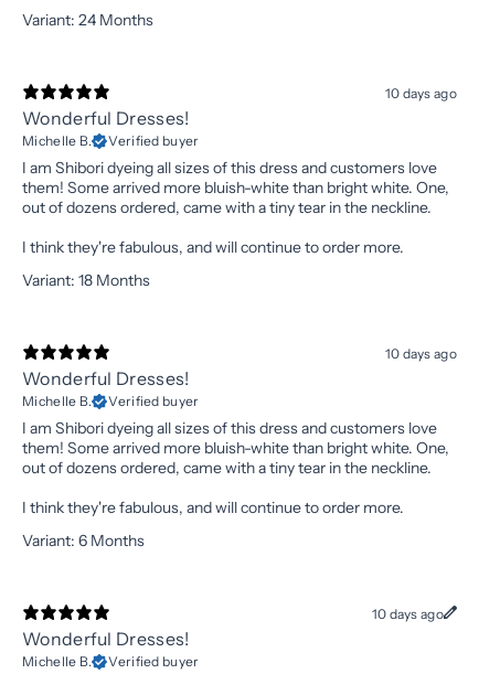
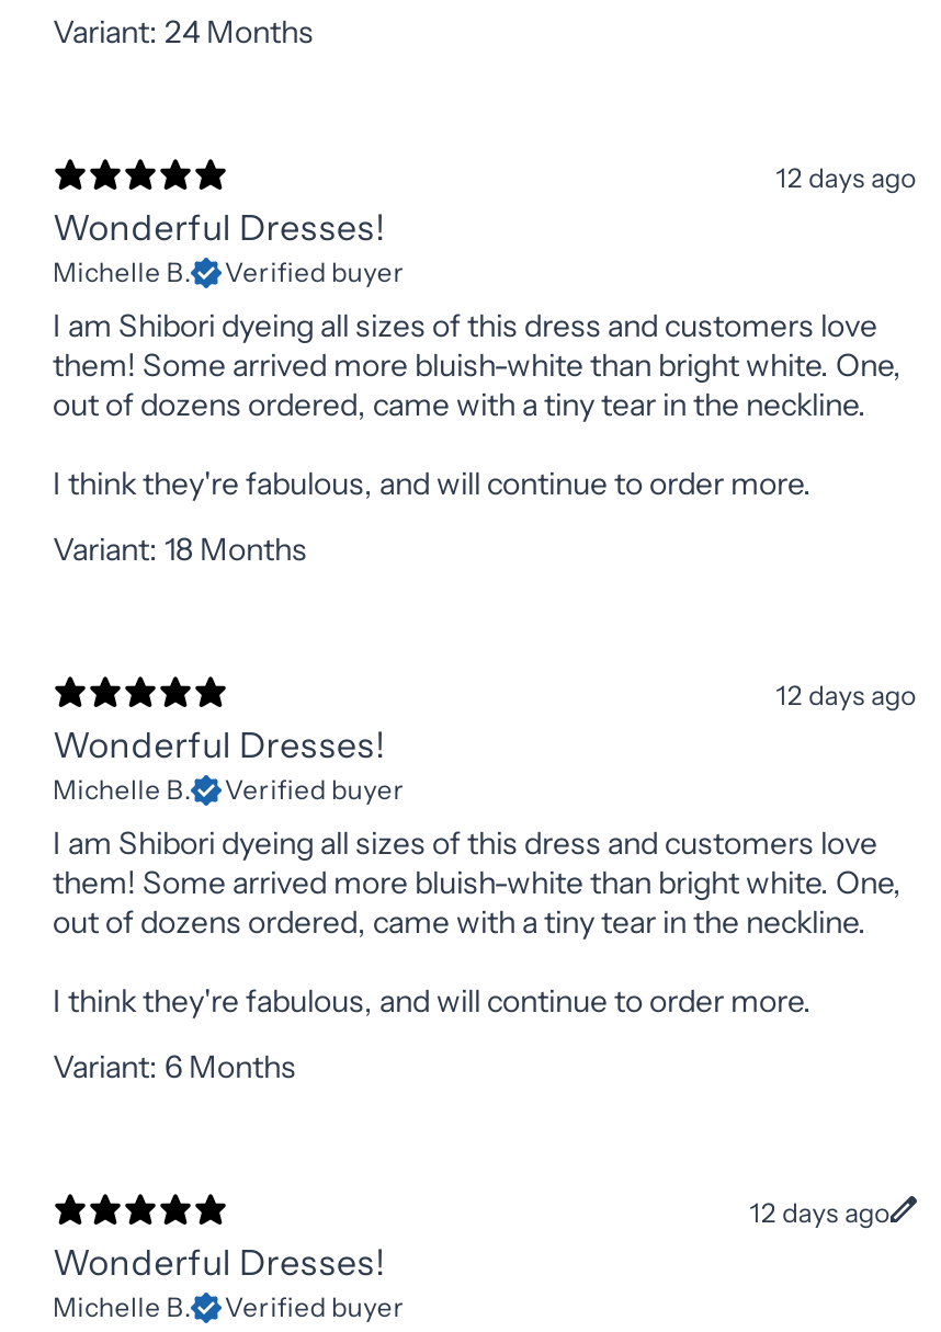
- 10 days ago
+ 12 days ago

- 10 days ago
+ 12 days ago

- 10 days ago
+ 12 days ago
